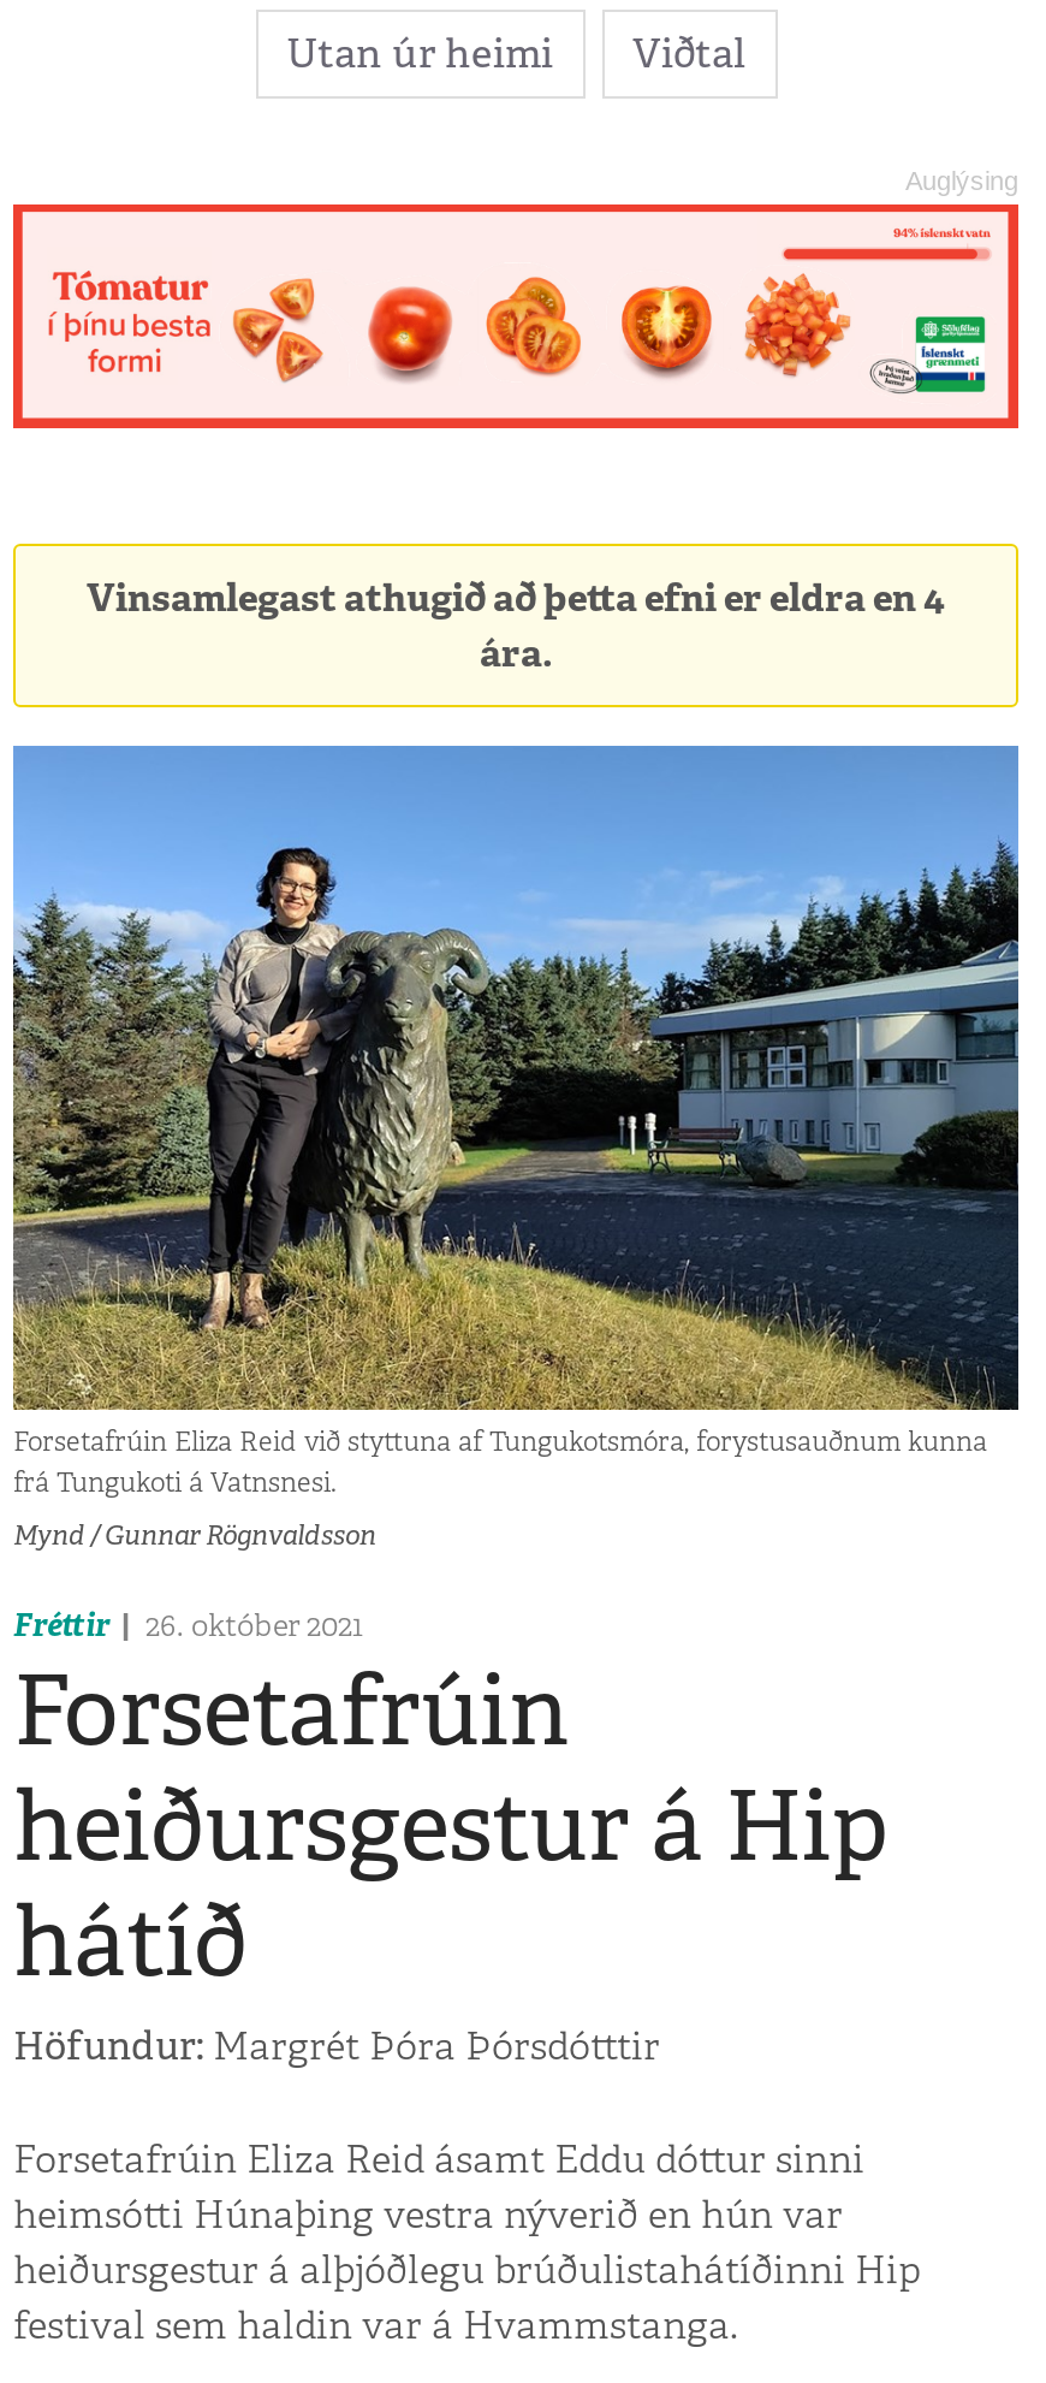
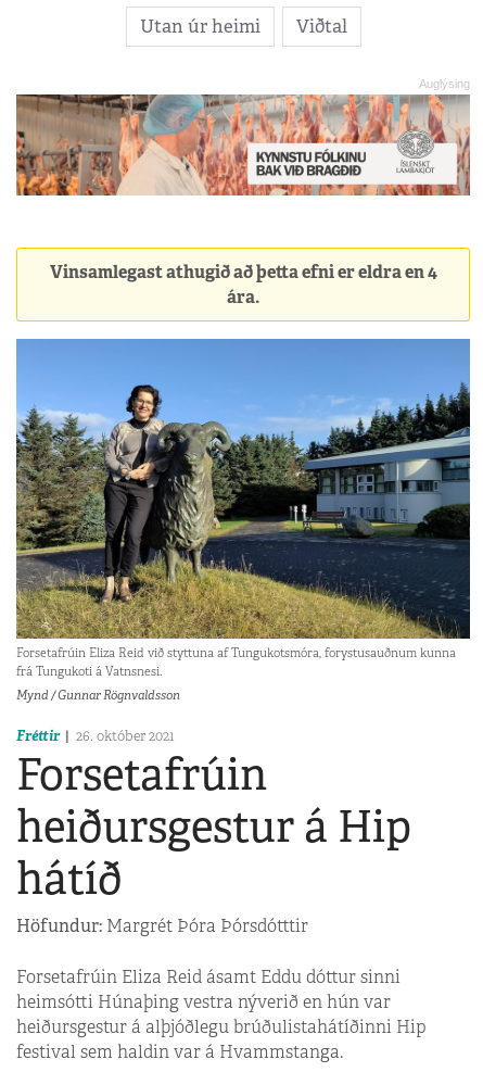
- [image]
+ [image]
